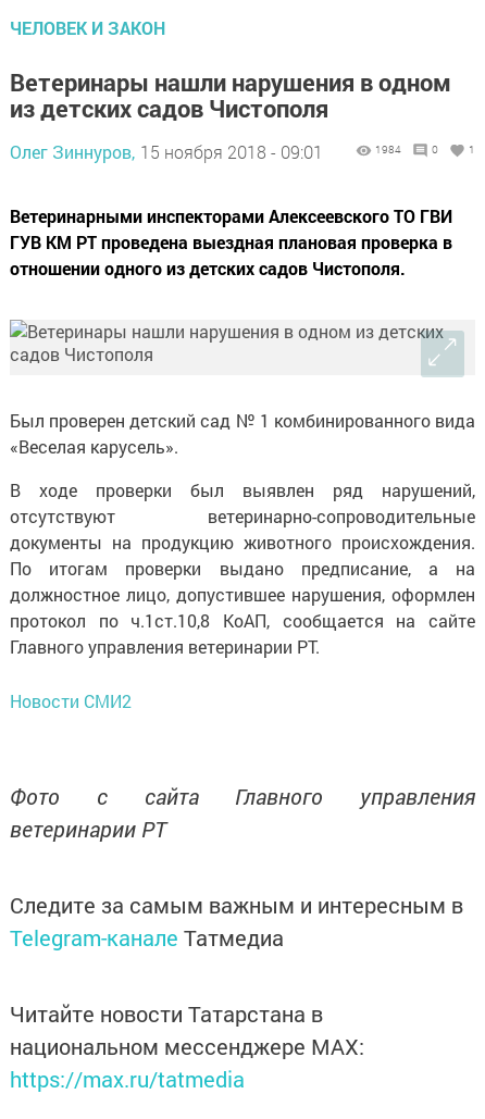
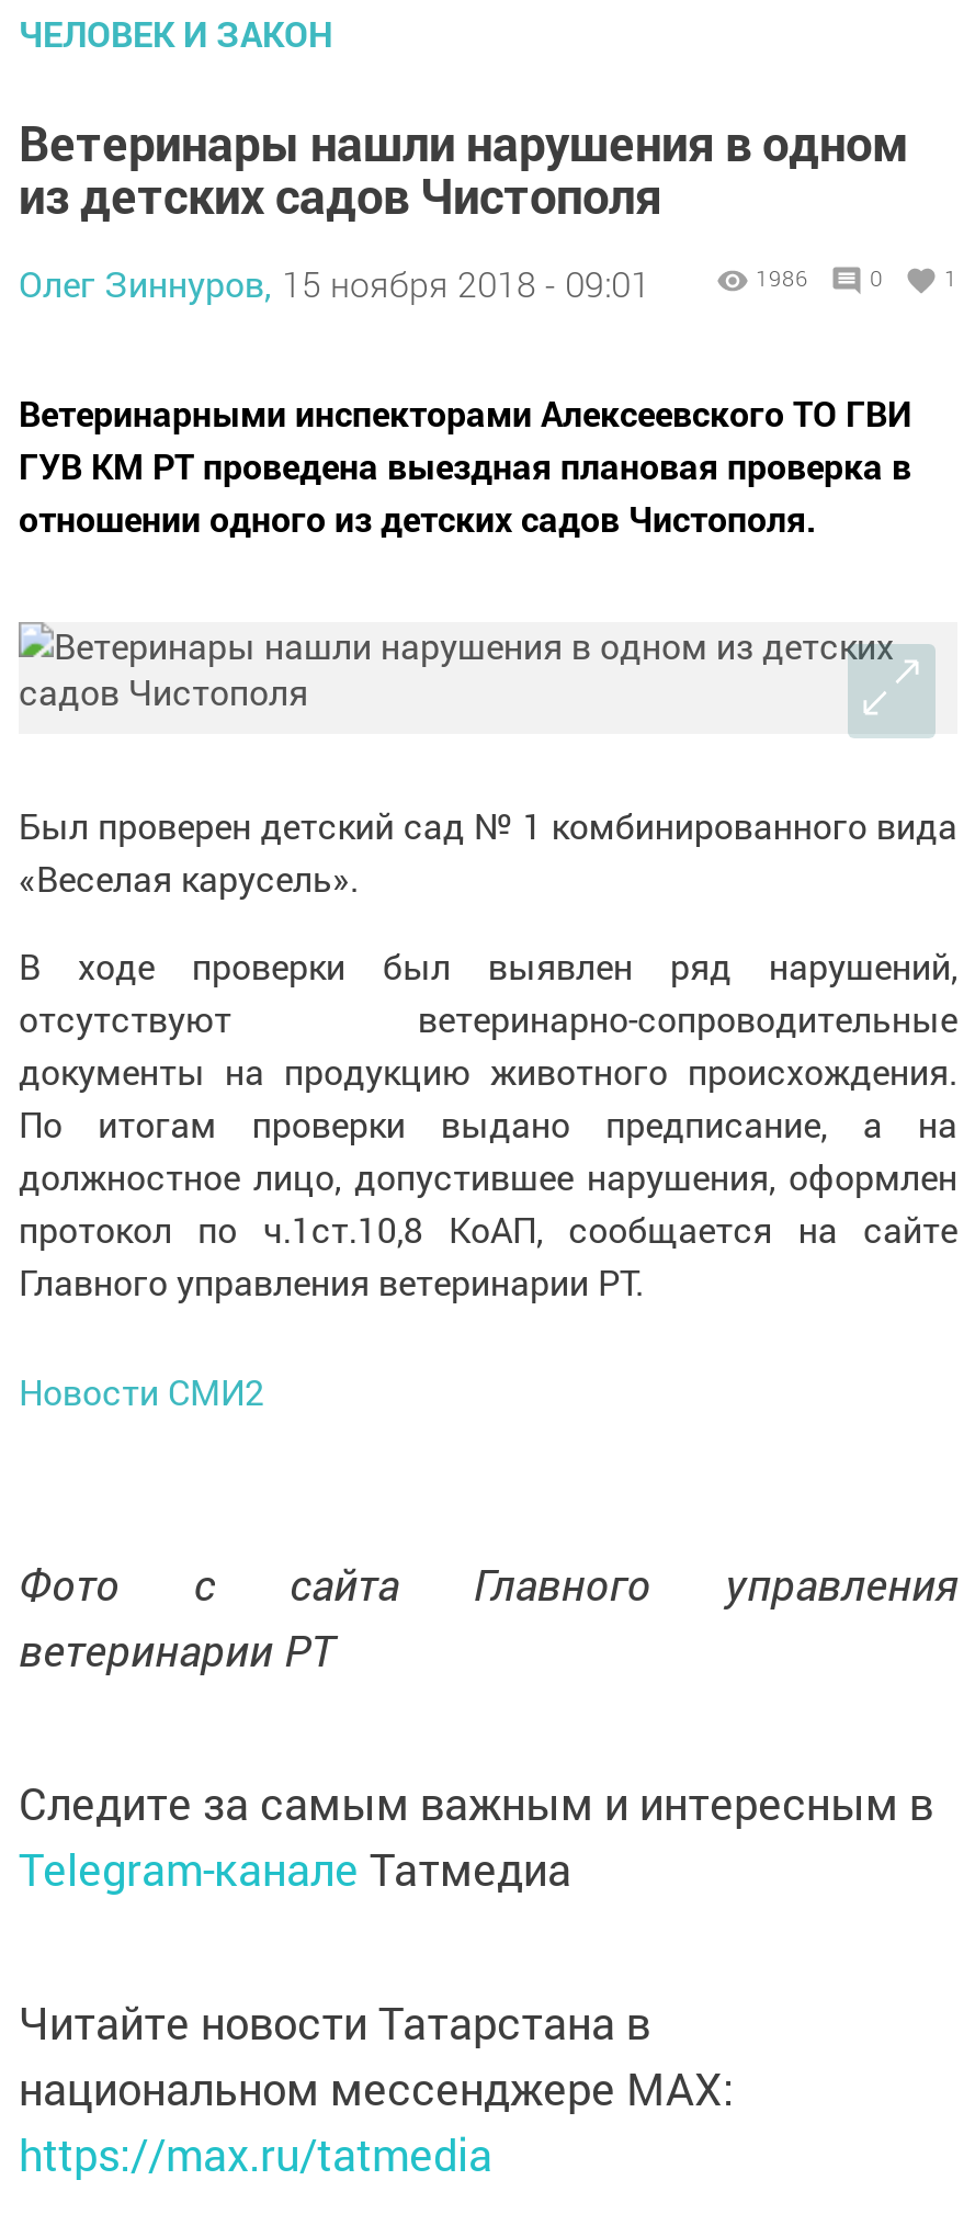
- 1984
+ 1986
